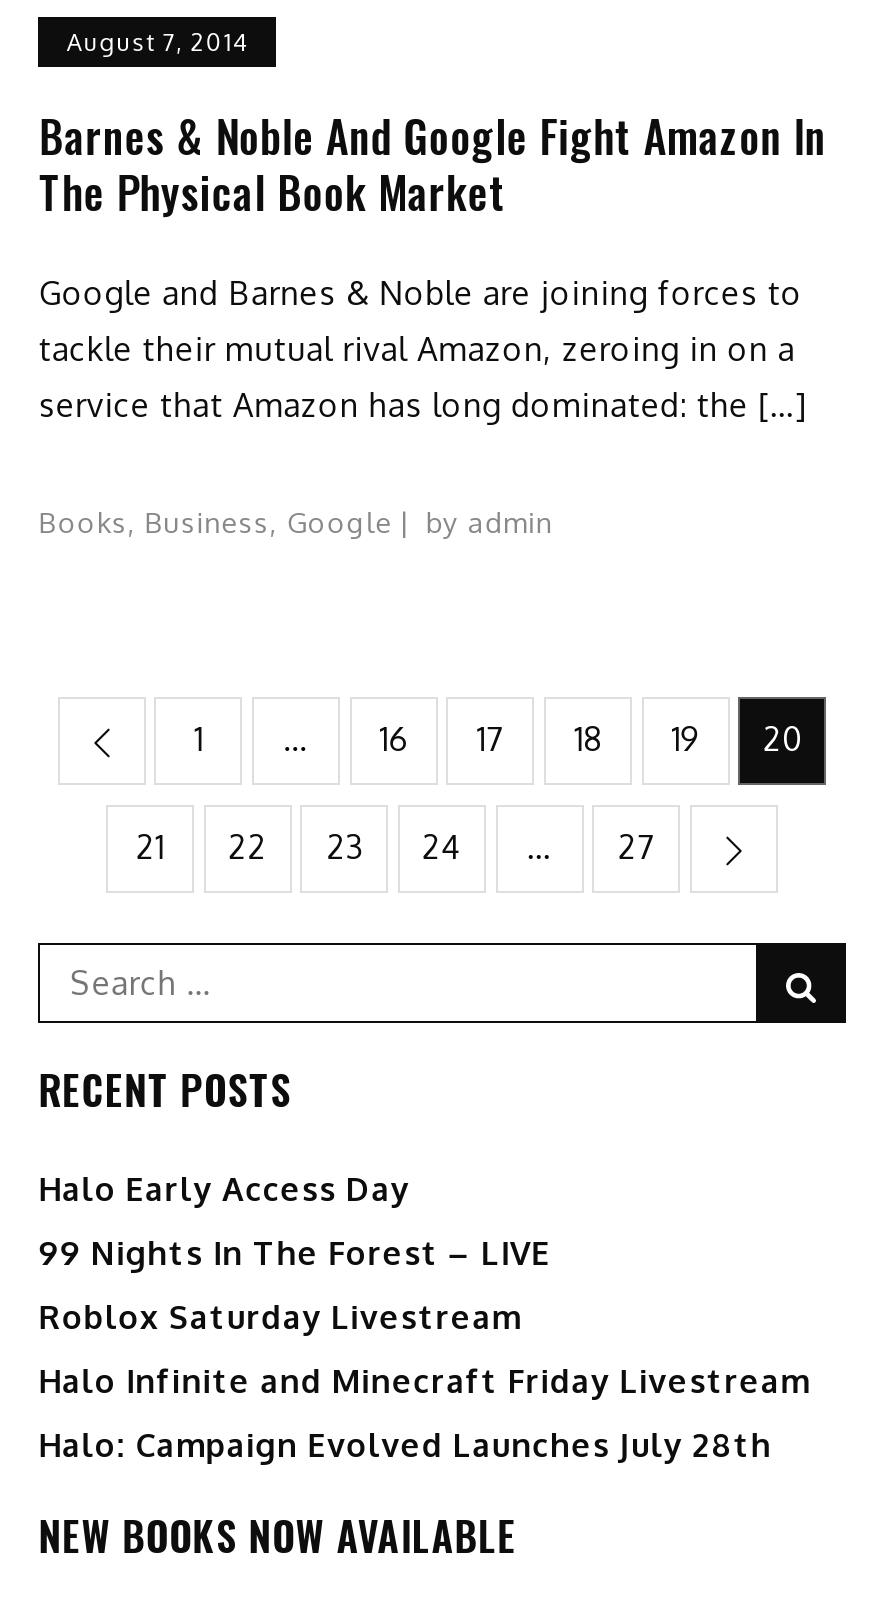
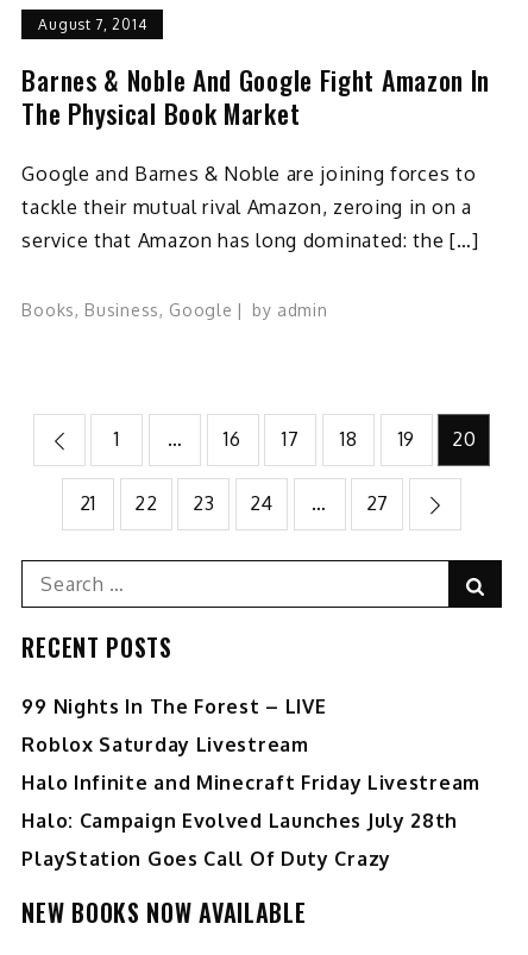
- Halo Early Access Day

moved up: 99 Nights In The Forest – LIVE | Roblox Saturday Livestream | Halo Infinite and Minecraft Friday Livestream | Halo: Campaign Evolved Launches July 28th

+ PlayStation Goes Call Of Duty Crazy
